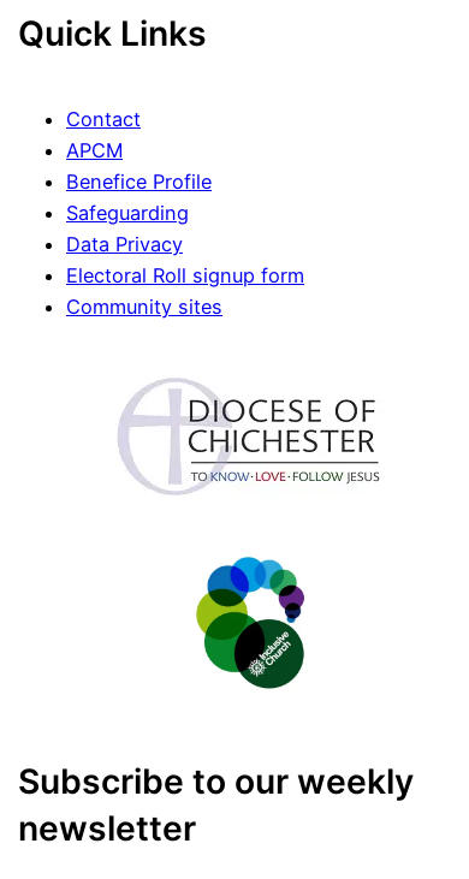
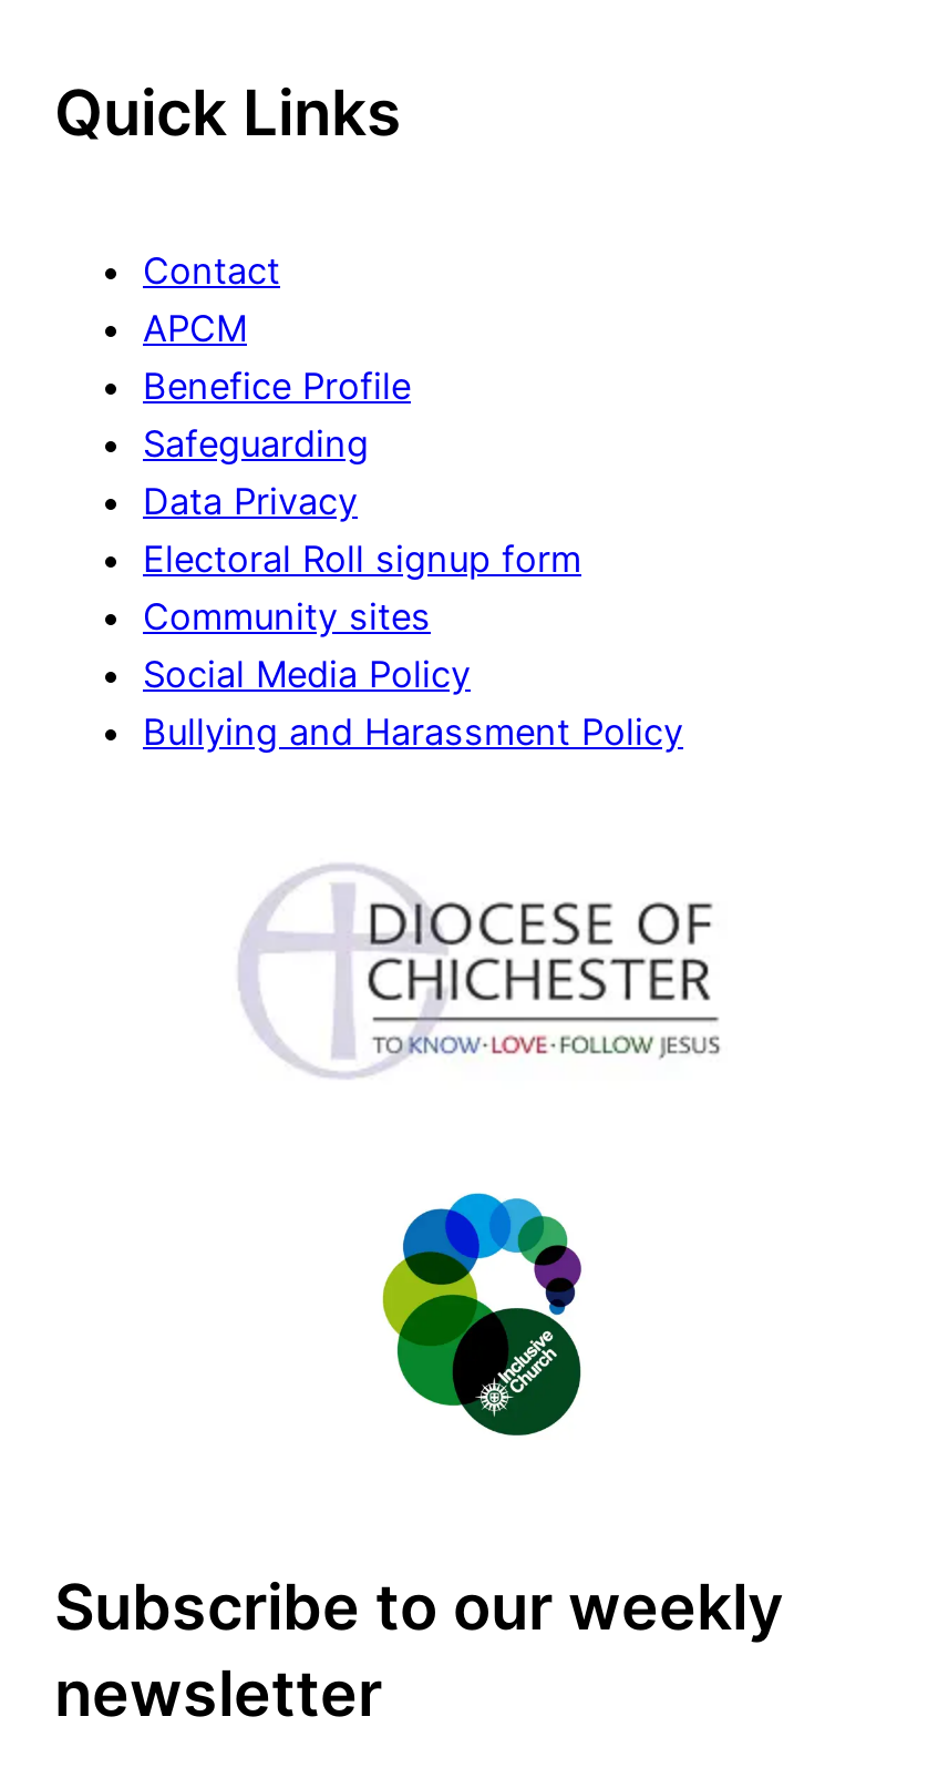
+ Social Media Policy
+ Bullying and Harassment Policy
